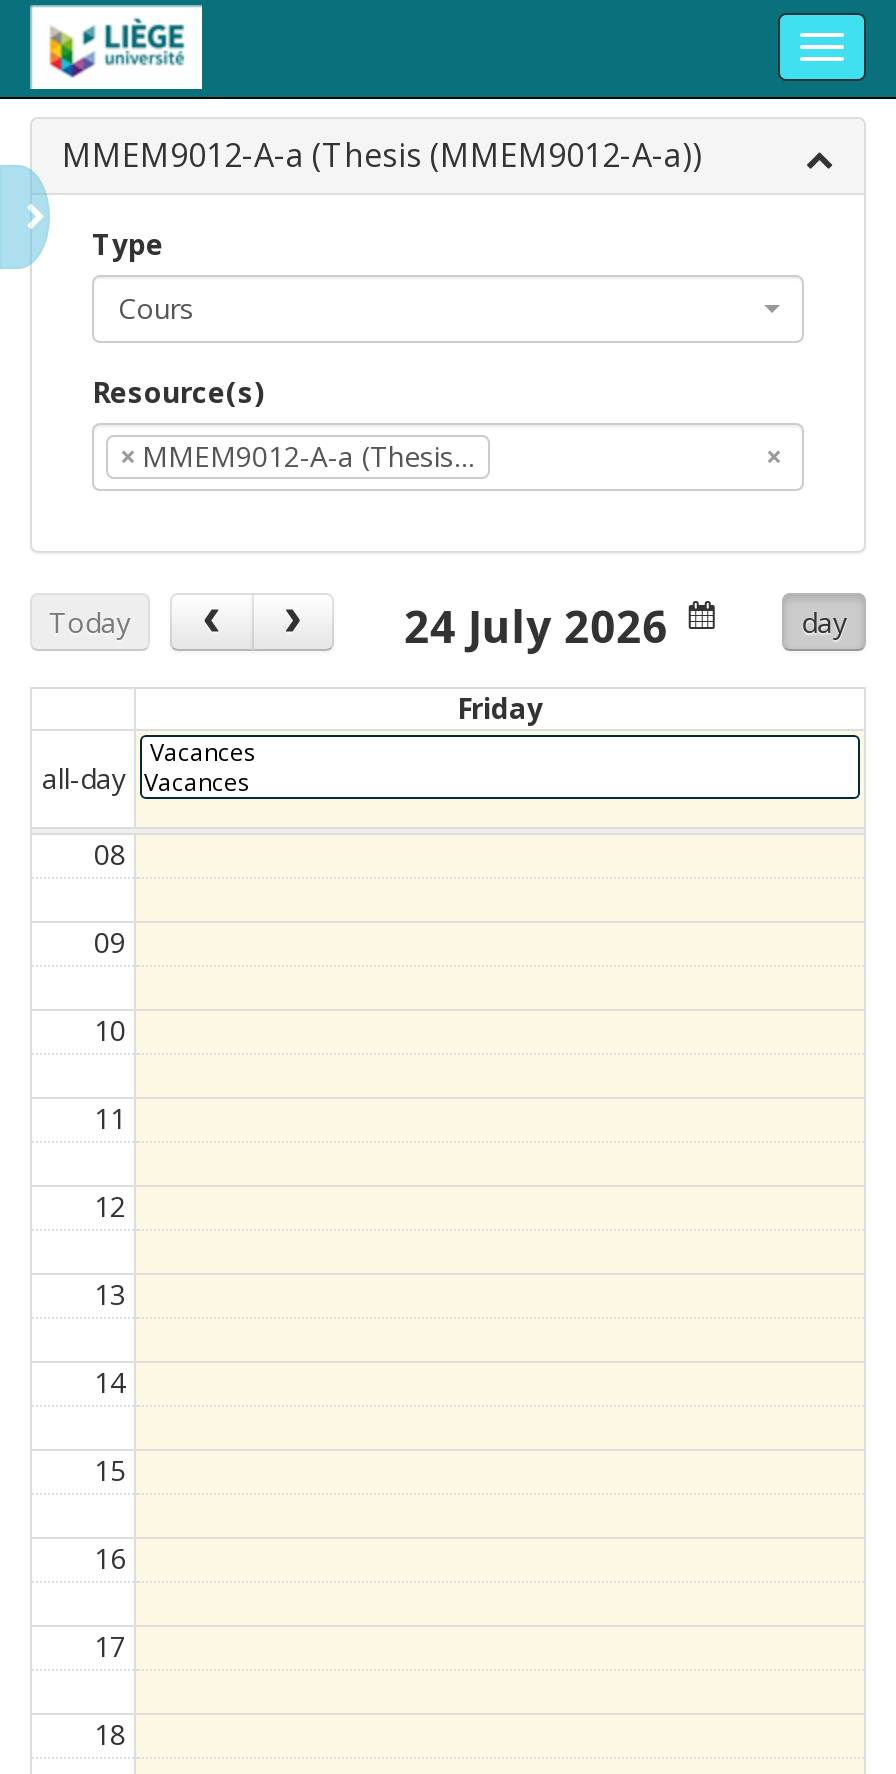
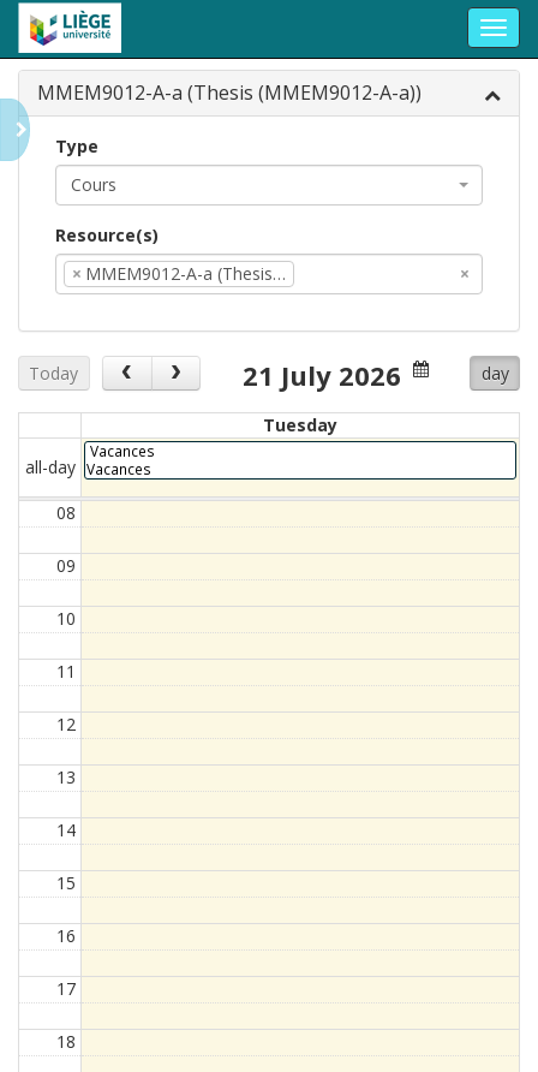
- 24 July 2026
+ 21 July 2026

- Friday
+ Tuesday
